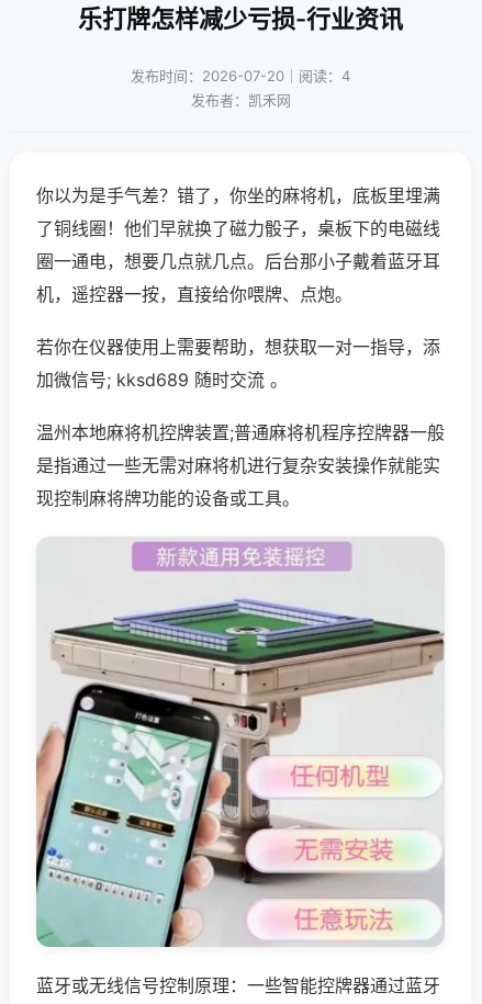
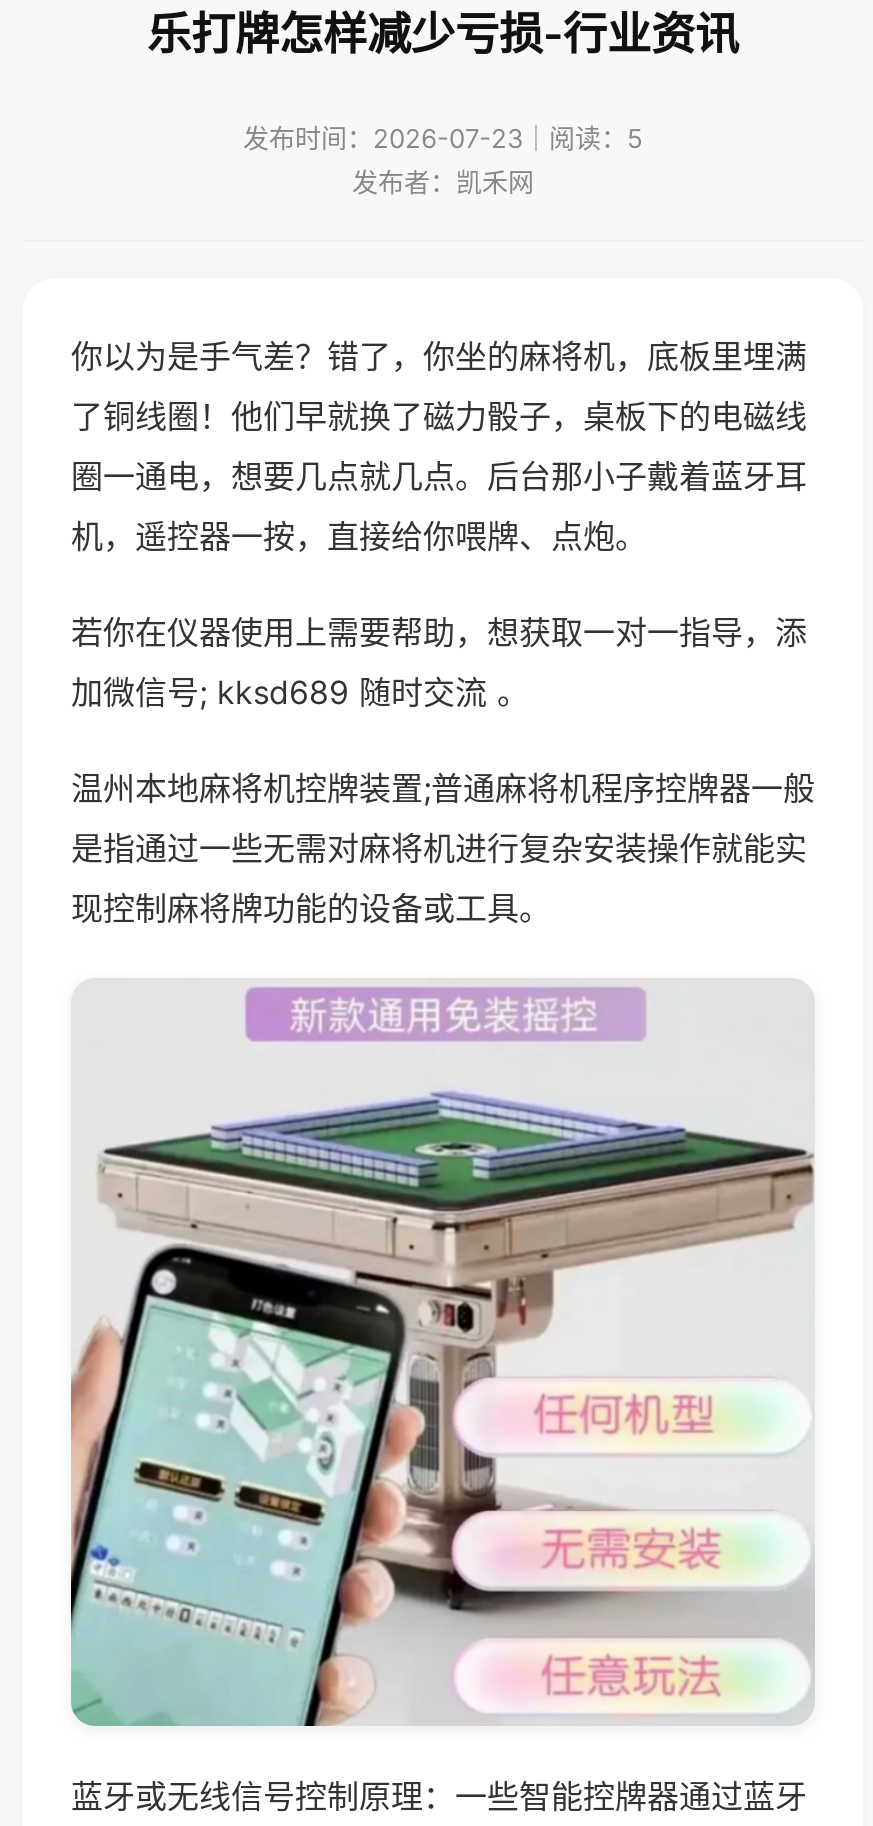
- 发布时间：2026-07-20｜阅读：4
+ 发布时间：2026-07-23｜阅读：5
